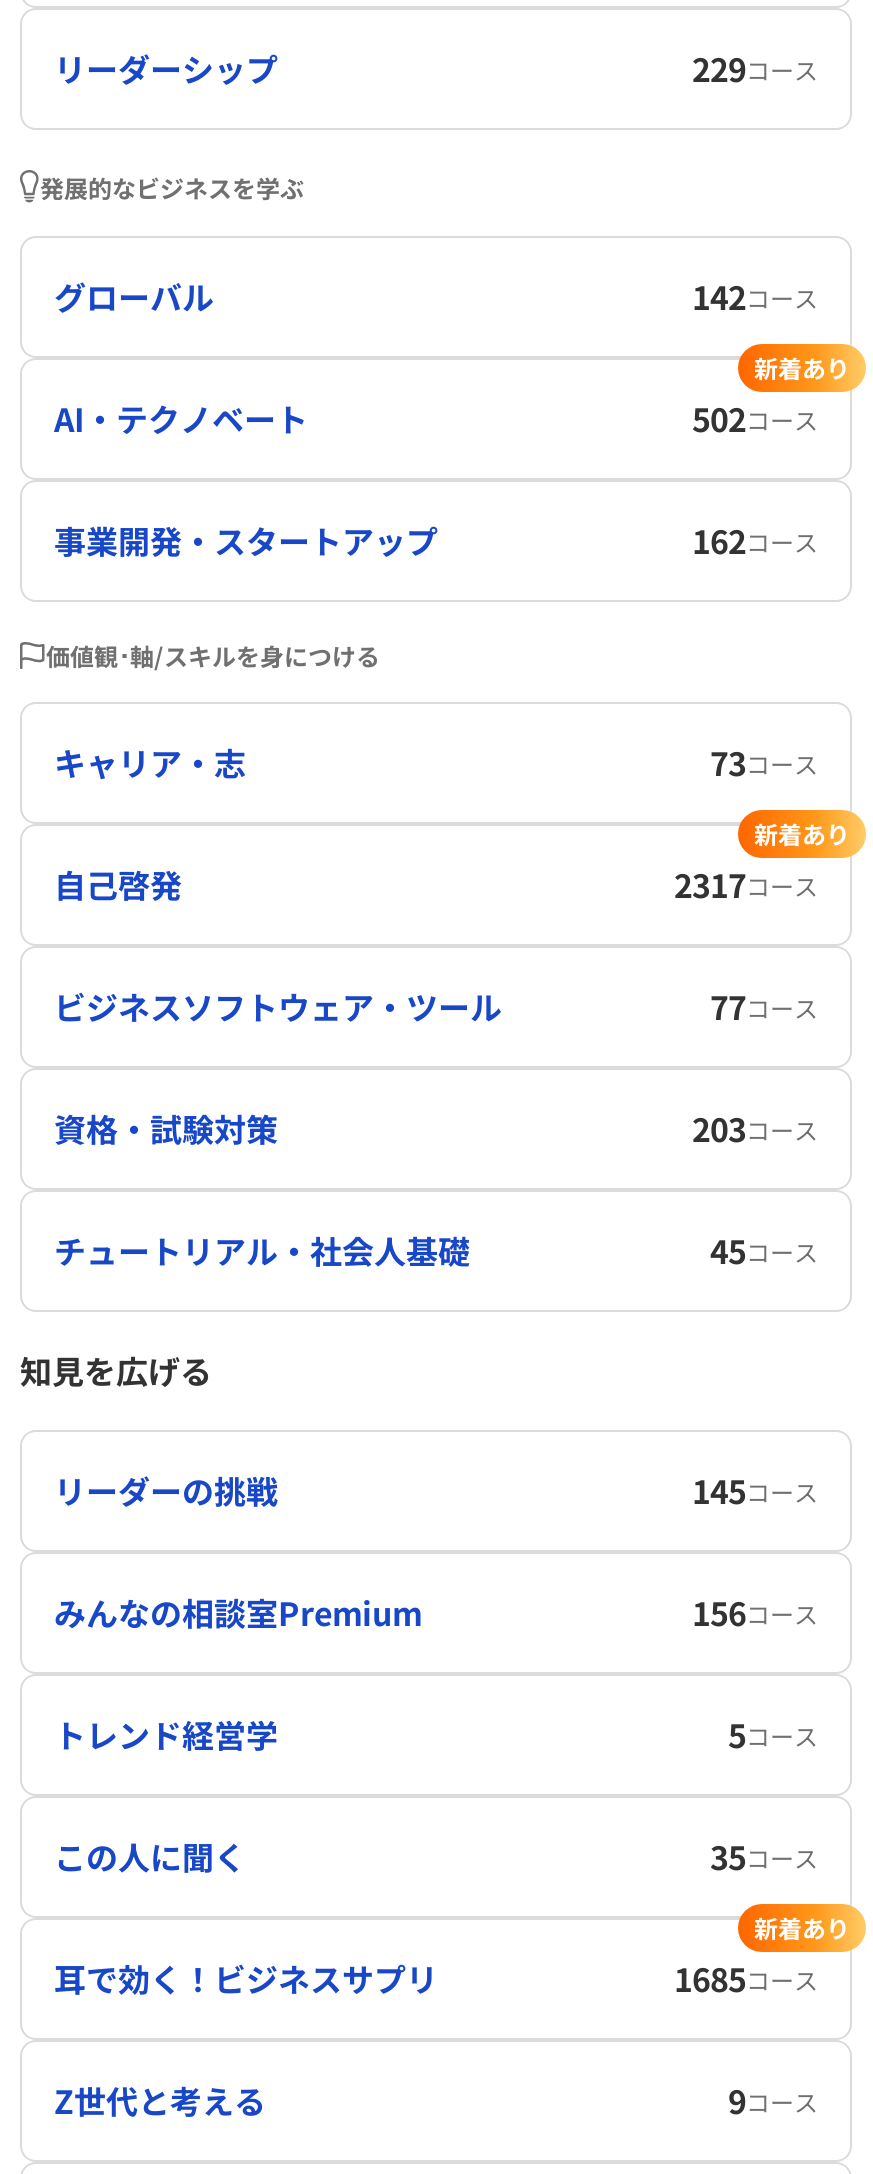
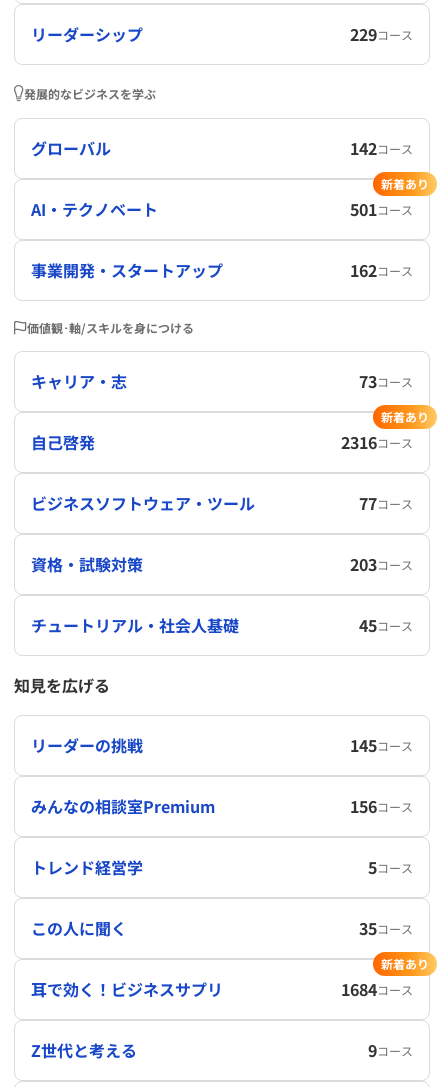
- 502コース
+ 501コース

- 2317コース
+ 2316コース

- 1685コース
+ 1684コース
